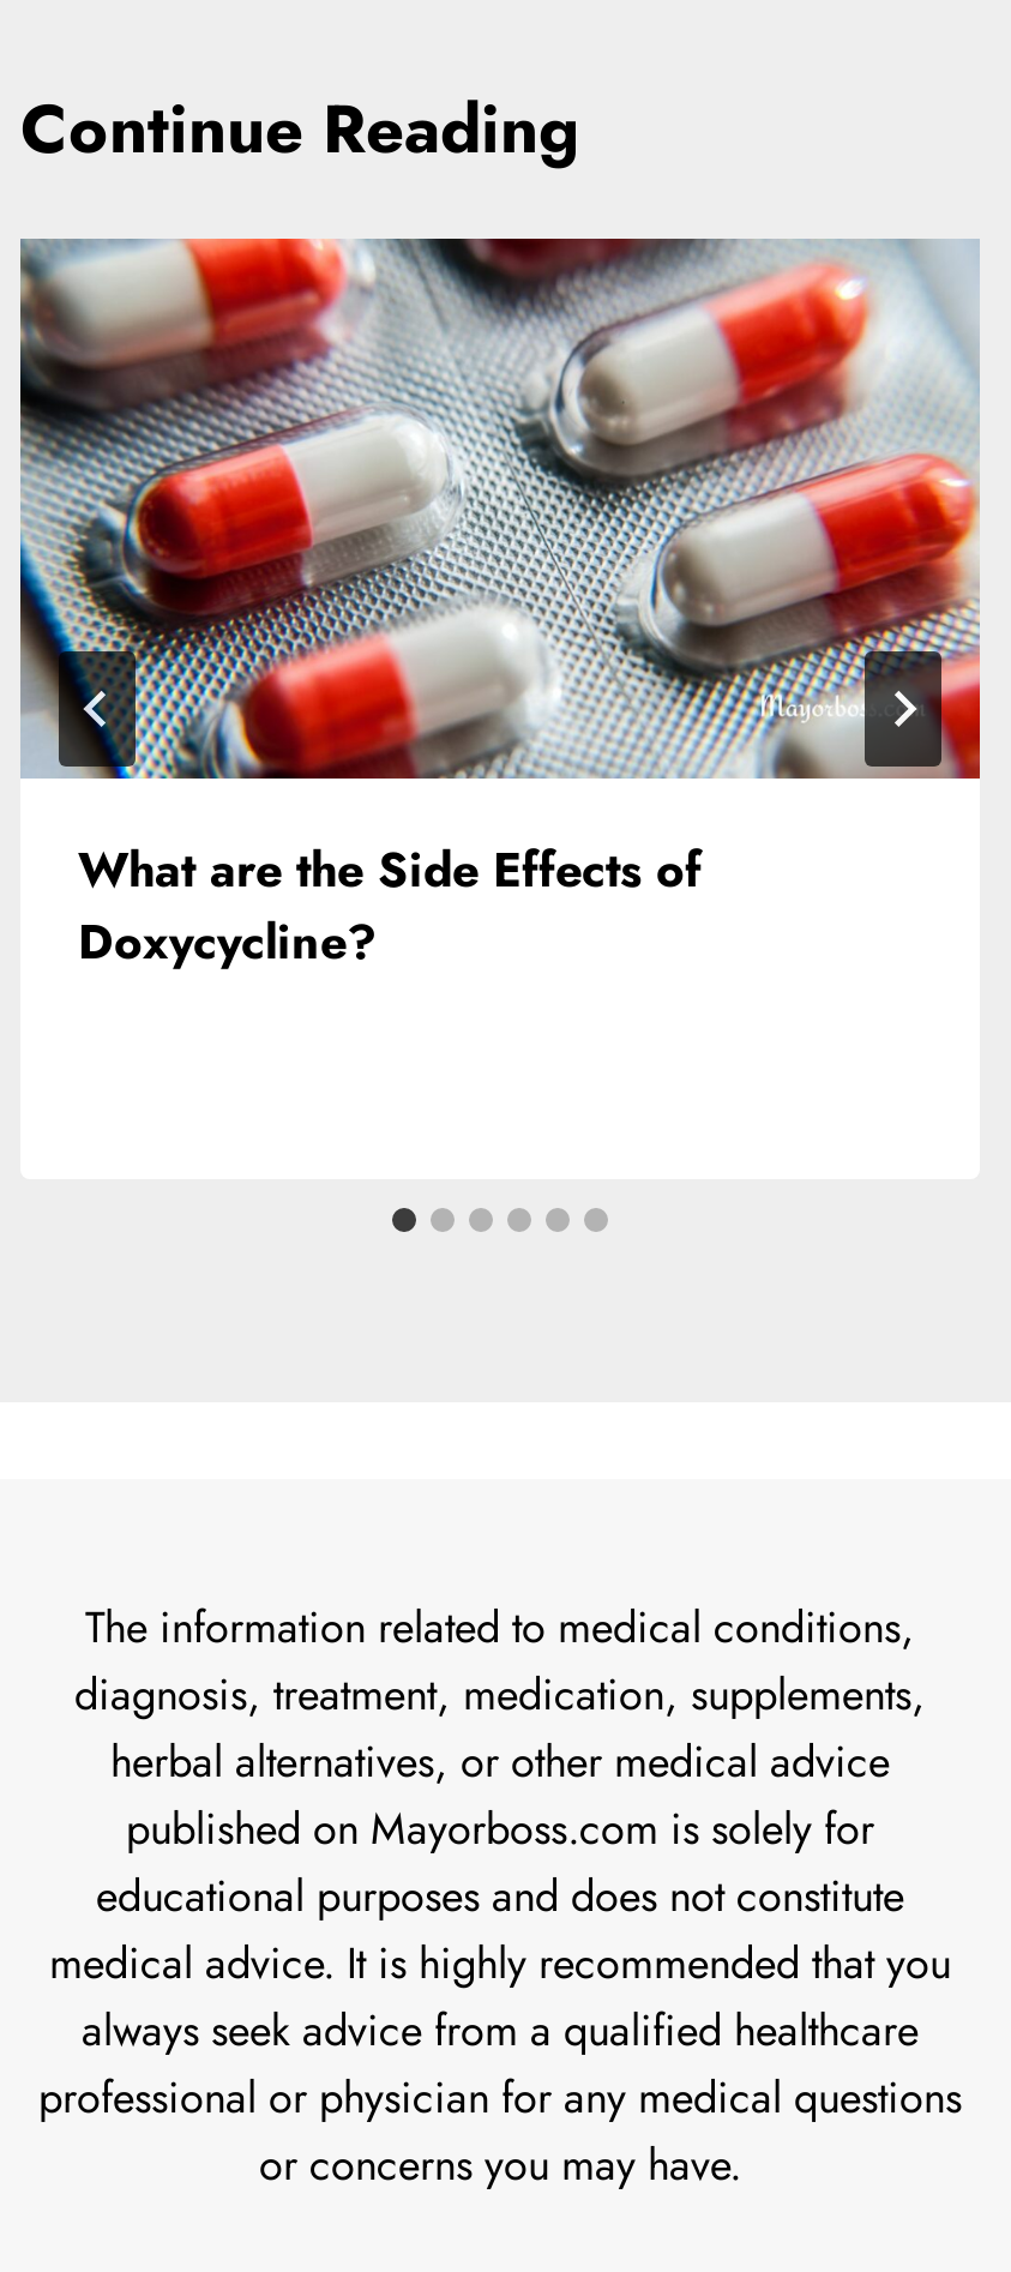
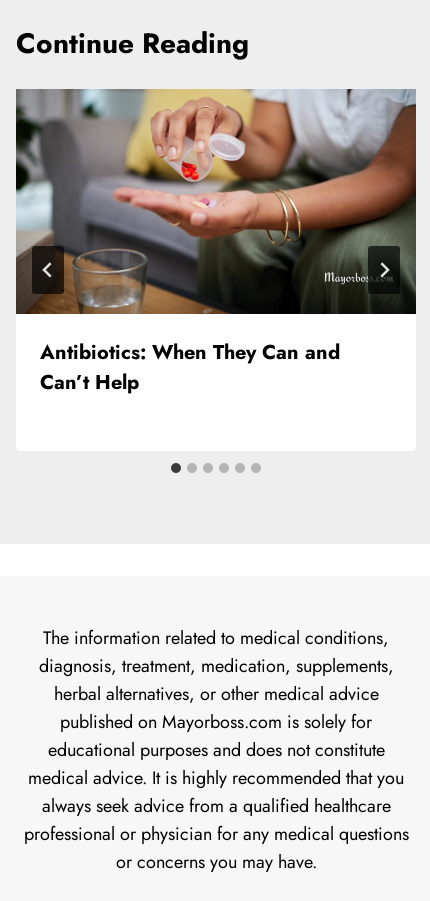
- [image]
- What are the Side Effects of
- Doxycycline?
+ [image]
+ Antibiotics: When They Can and
+ Can’t Help
